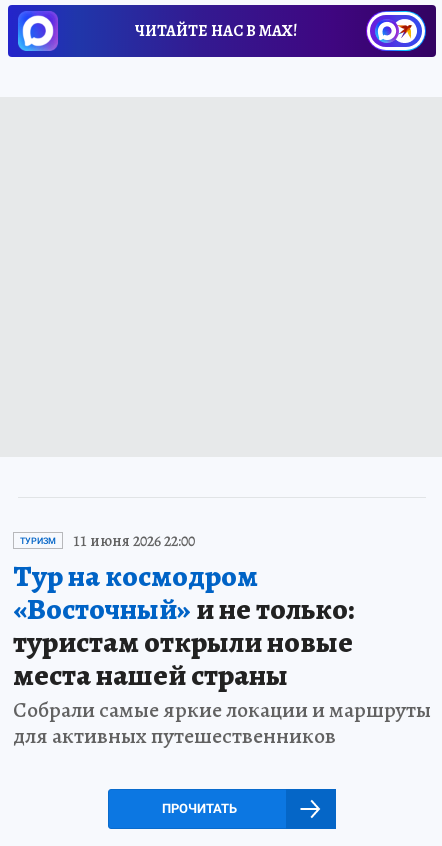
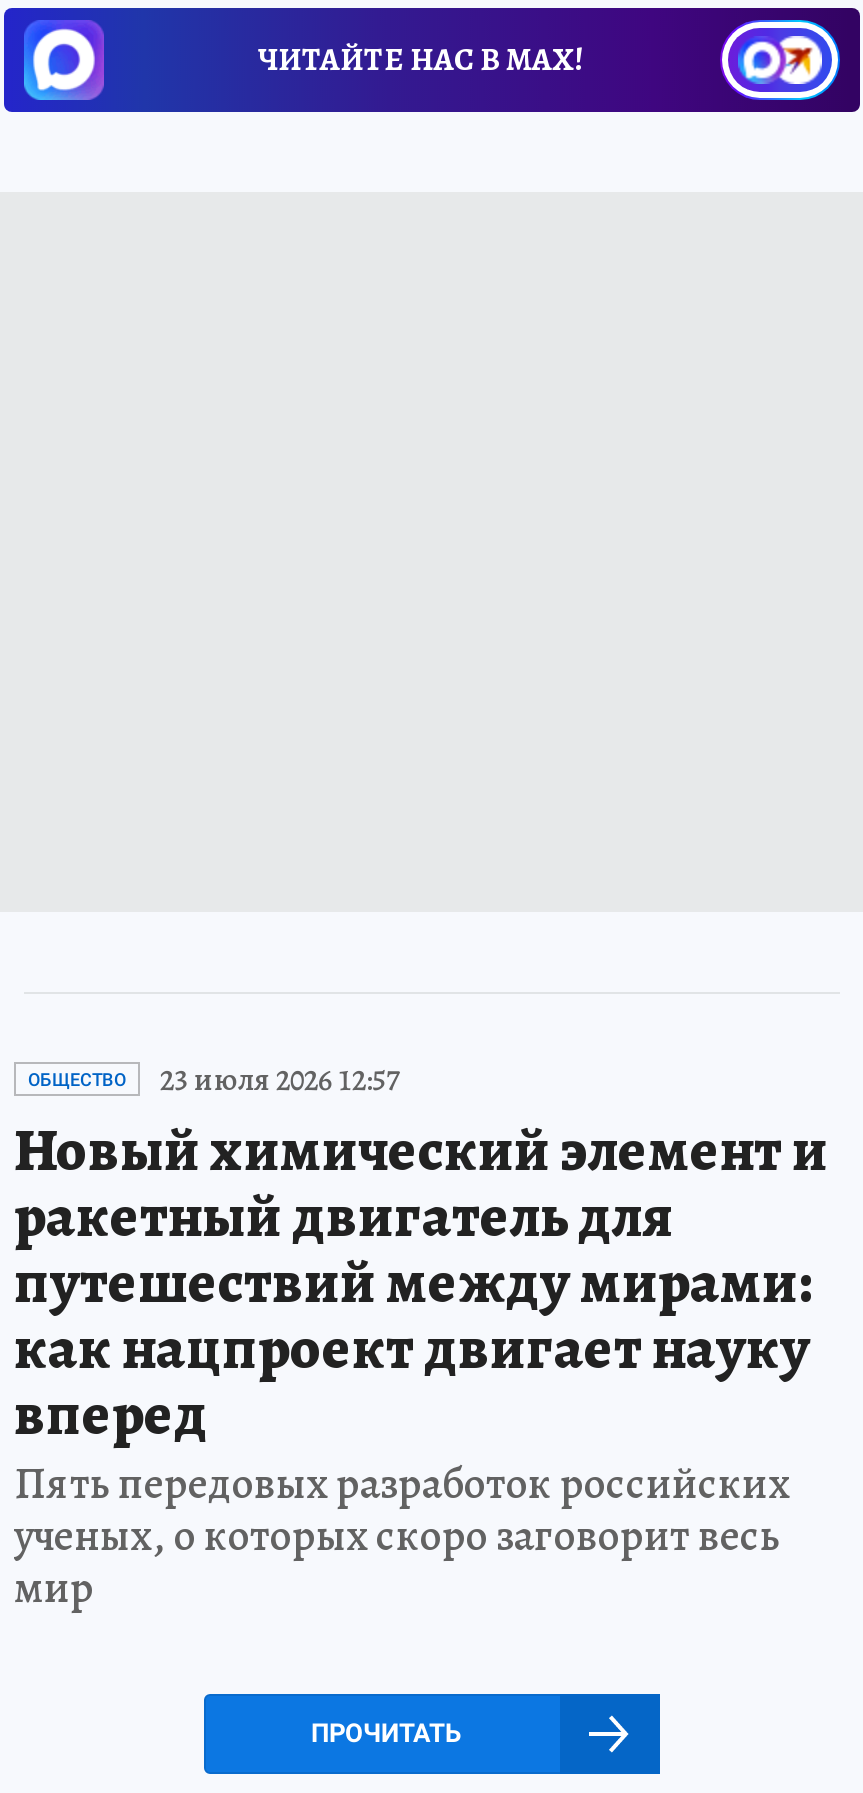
- ТУРИЗМ
- 11 июня 2026 22:00
- Тур на космодром
- «Восточный»и не только:
- туристам открыли новые
- места нашей страны
- Собрали самые яркие локации и маршруты
- для активных путешественников
+ ОБЩЕСТВО
+ 23 июля 2026 12:57
+ Новый химический элемент и
+ ракетный двигатель для
+ путешествий между мирами:
+ как нацпроект двигает науку
+ вперед
+ Пять передовых разработок российских
+ ученых, о которых скоро заговорит весь
+ мир
